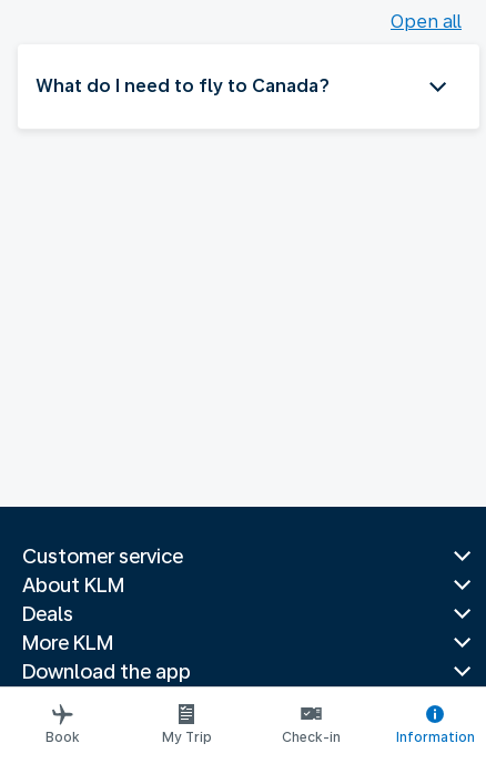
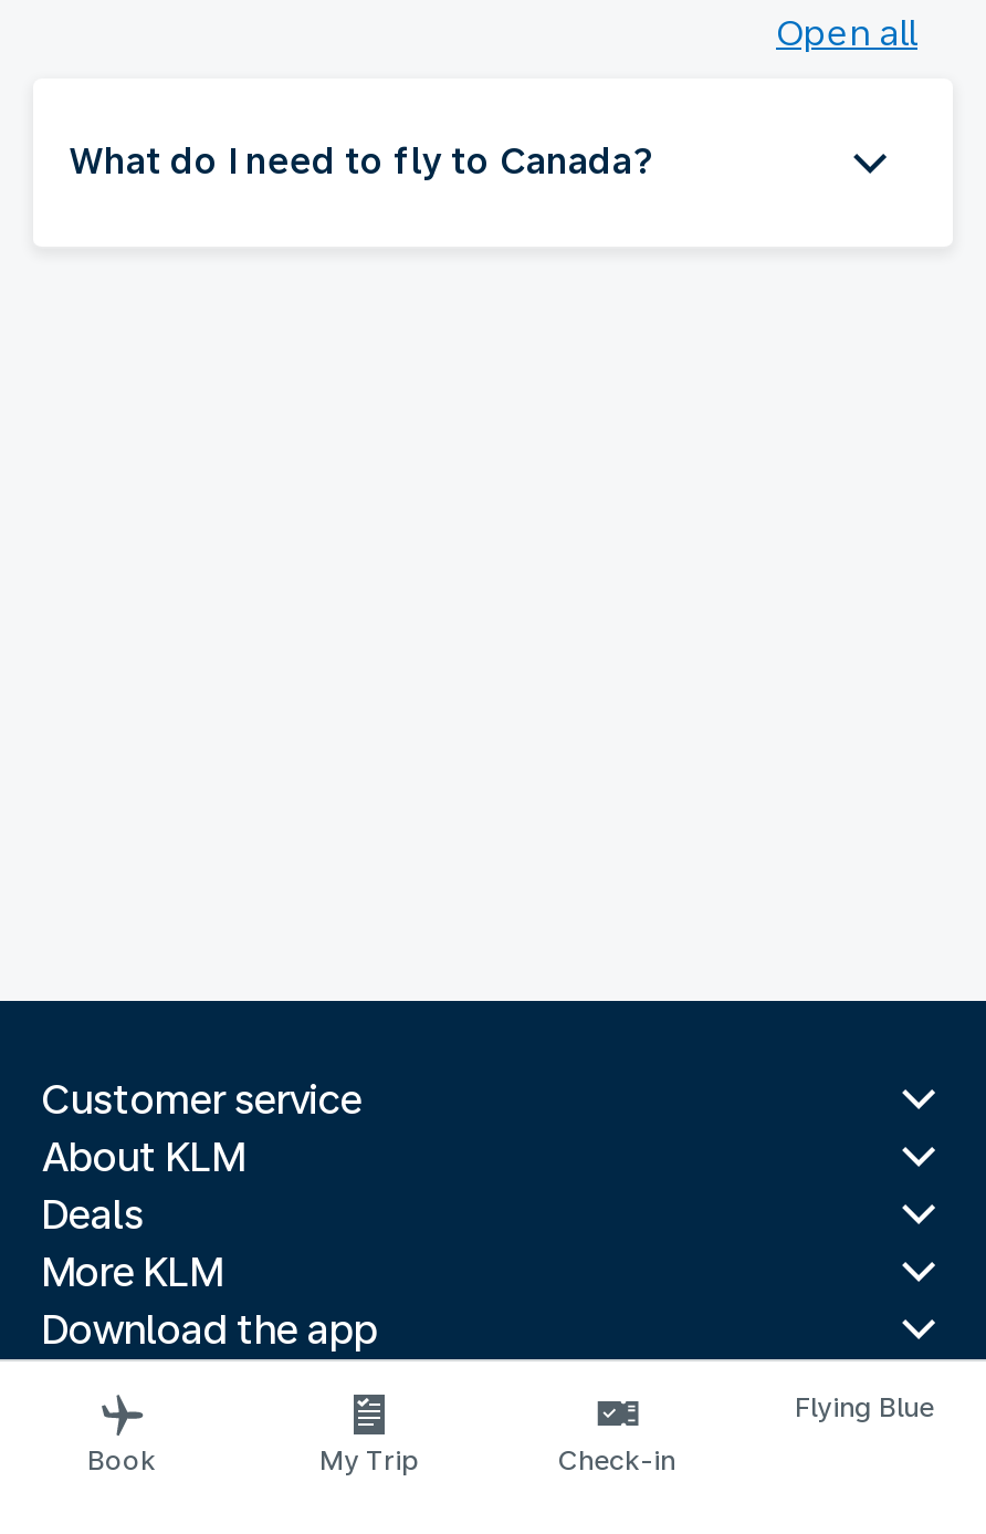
- Information
+ Flying Blue
